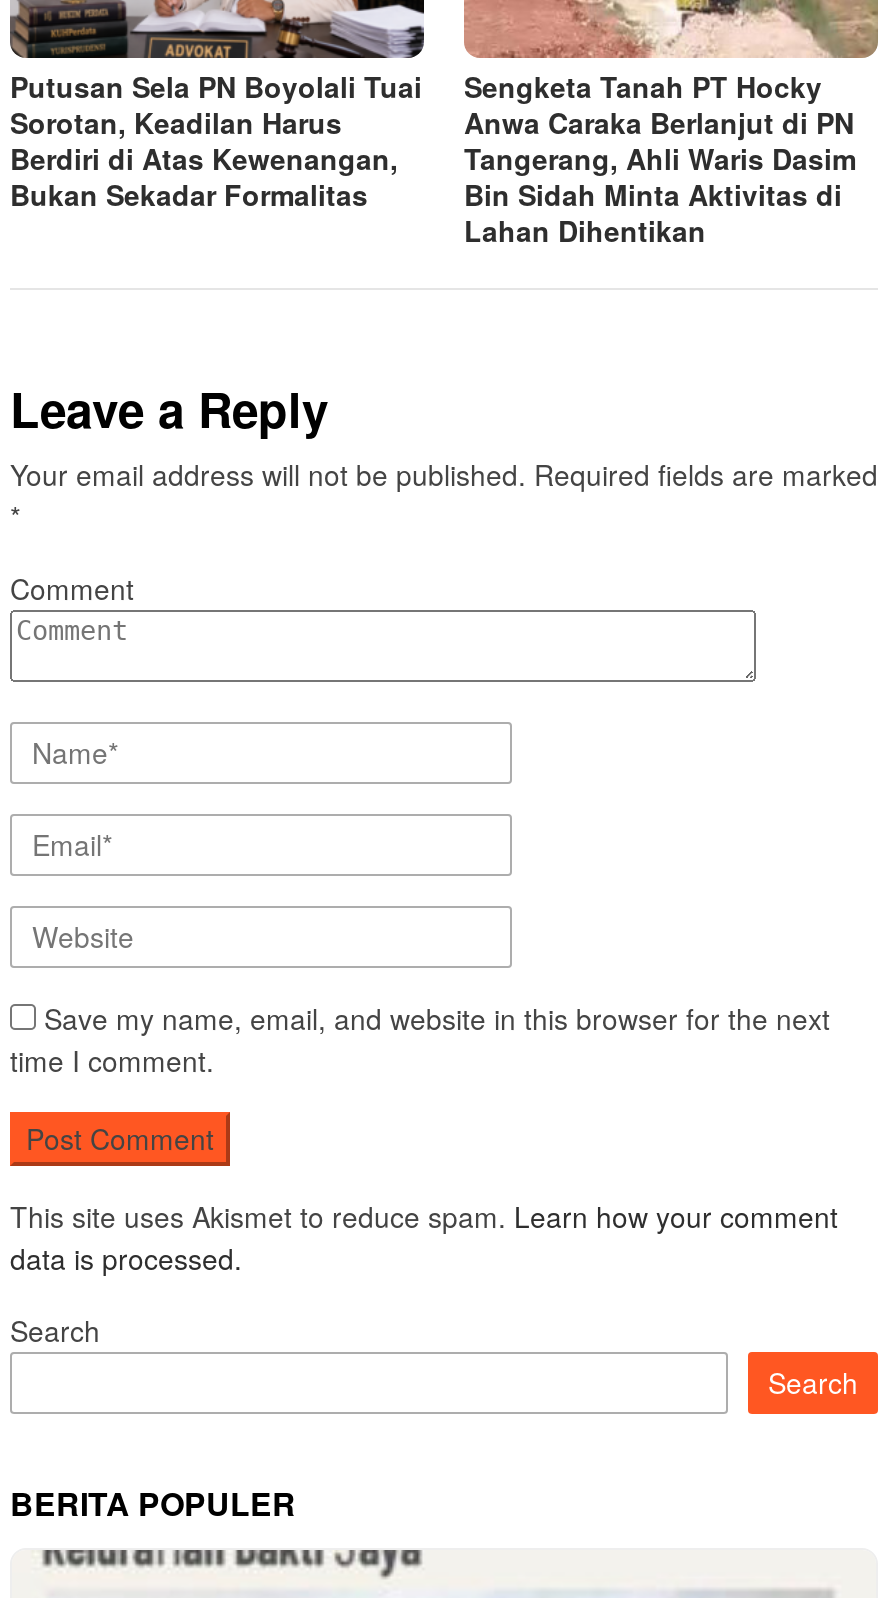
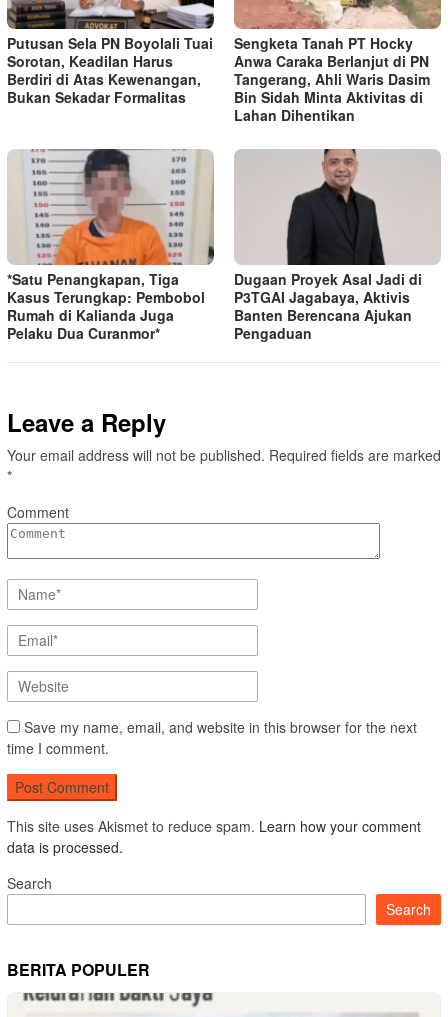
+ [image]
+ *Satu Penangkapan, Tiga
+ Kasus Terungkap: Pembobol
+ Rumah di Kalianda Juga
+ Pelaku Dua Curanmor*

+ [image]
+ Dugaan Proyek Asal Jadi di
+ P3TGAI Jagabaya, Aktivis
+ Banten Berencana Ajukan
+ Pengaduan
